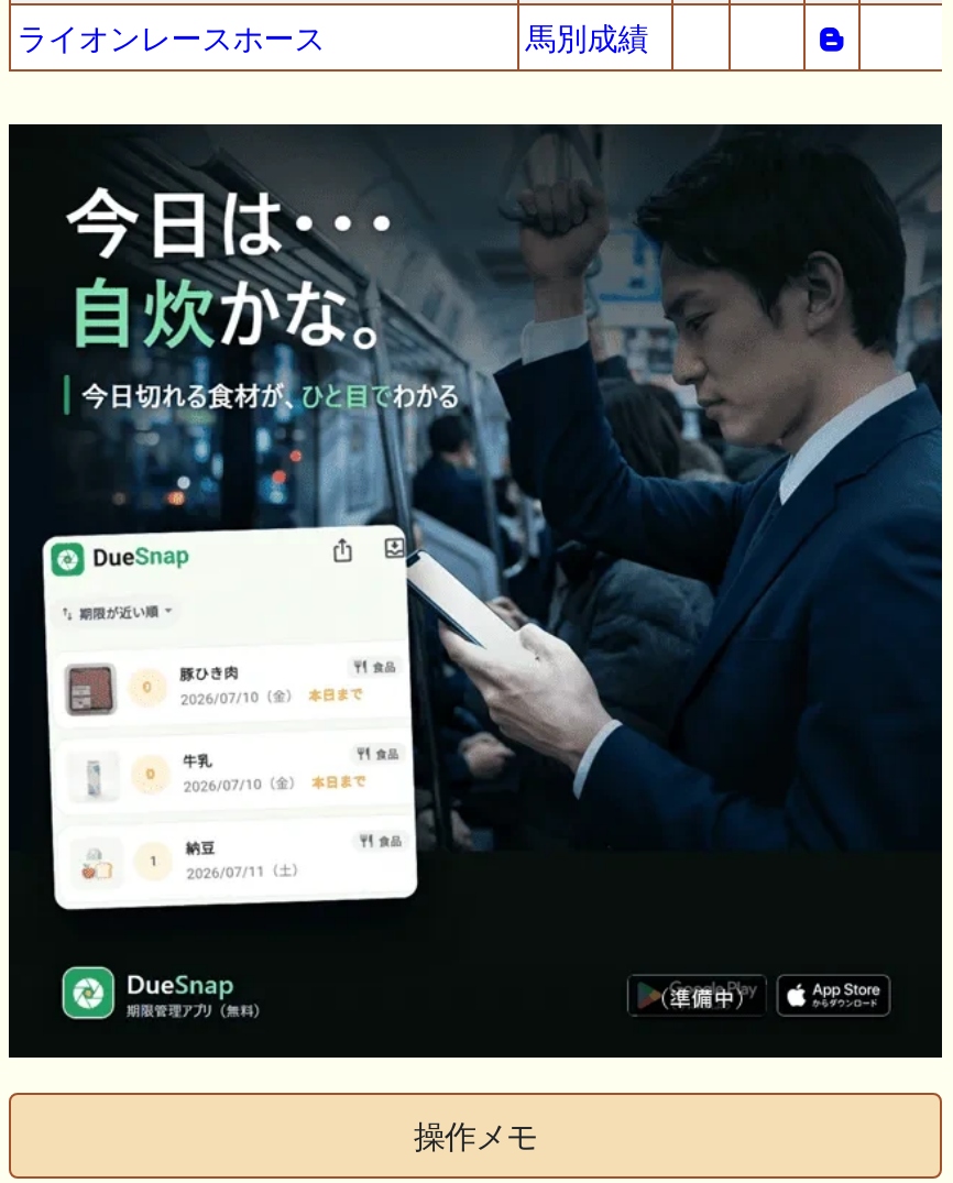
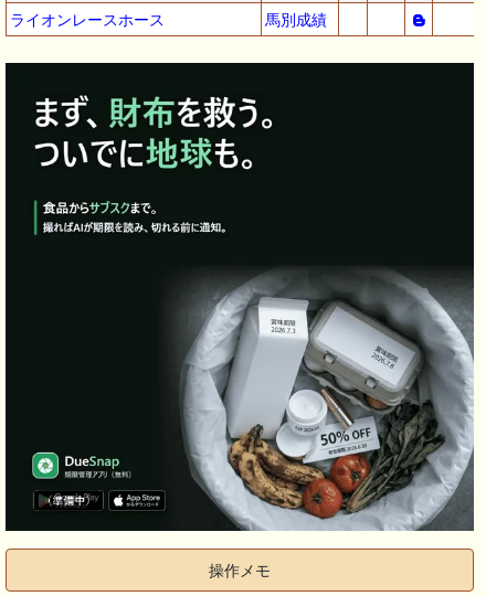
- [image]
+ [image]
